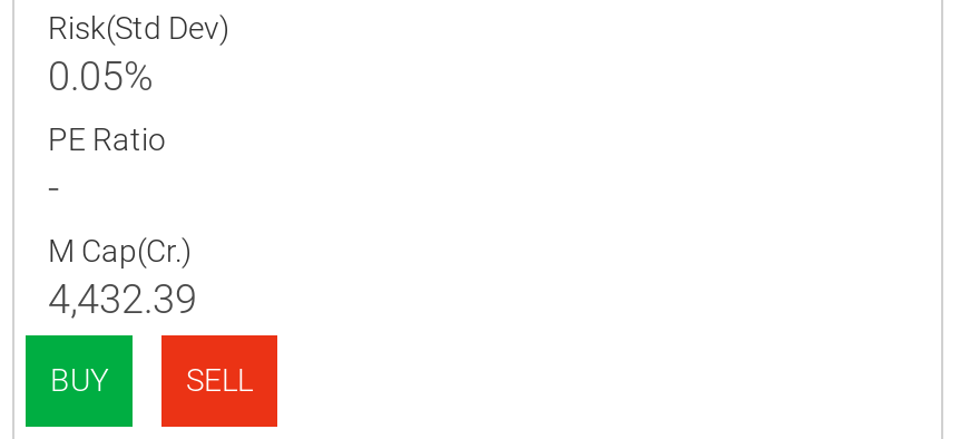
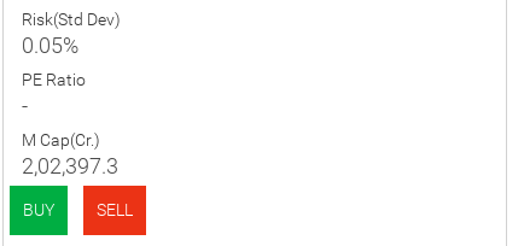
- 4,432.39
+ 2,02,397.3
